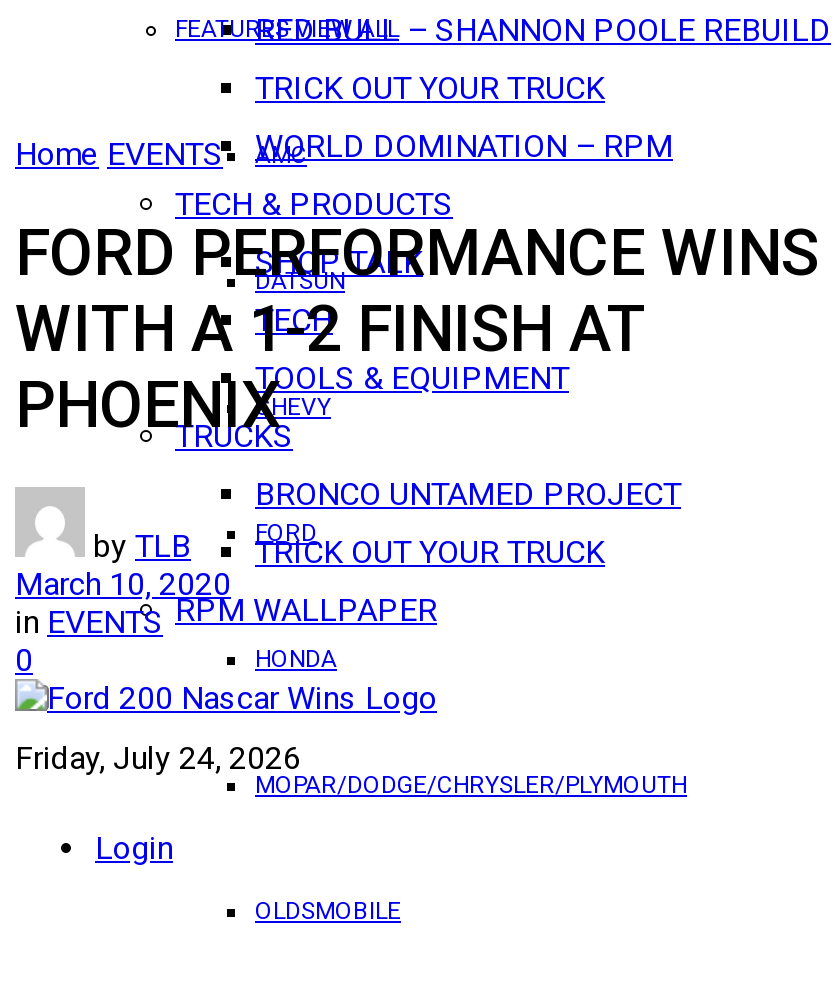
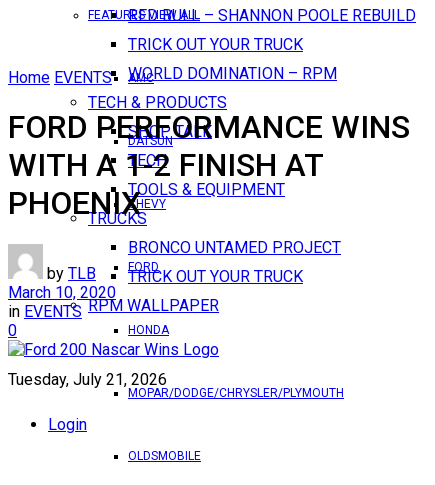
- Friday, July 24, 2026
+ Tuesday, July 21, 2026
